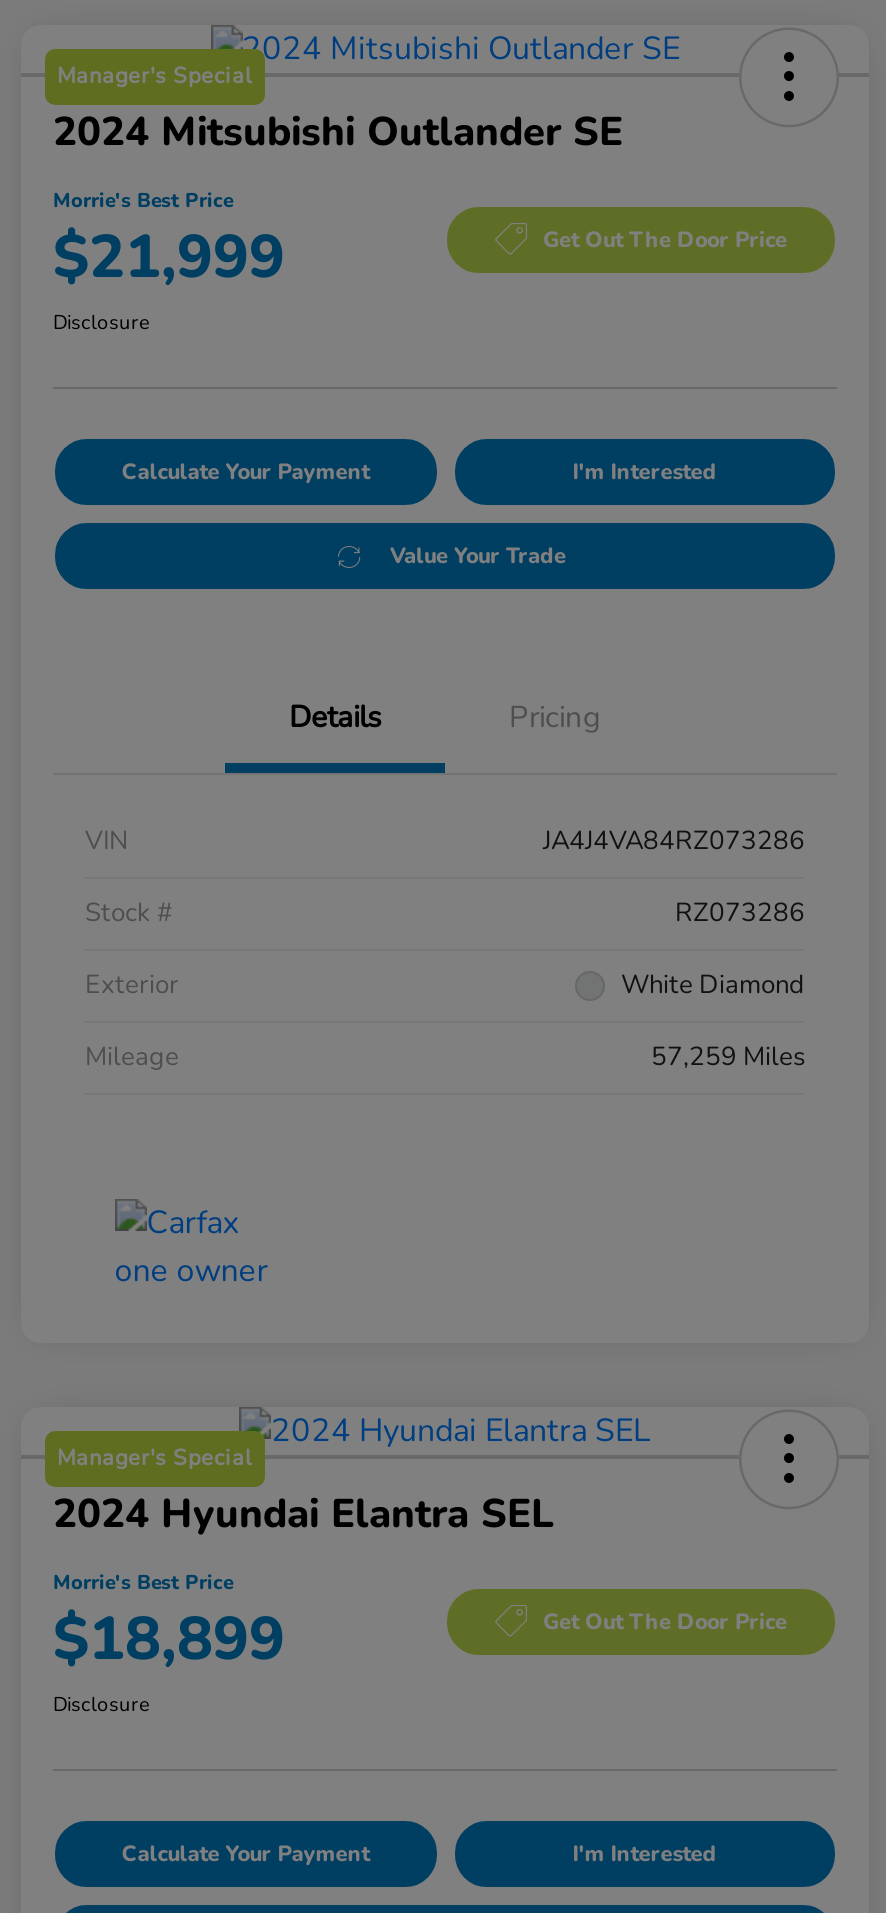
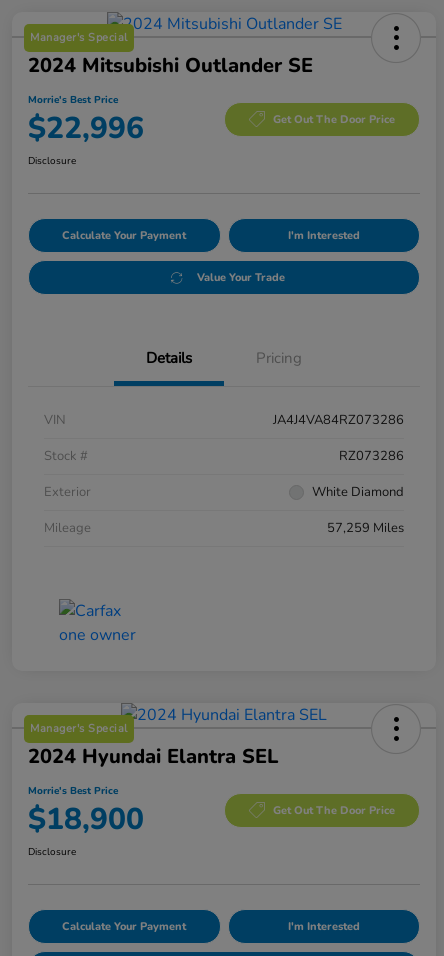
- $21,999
+ $22,996

- $18,899
+ $18,900
